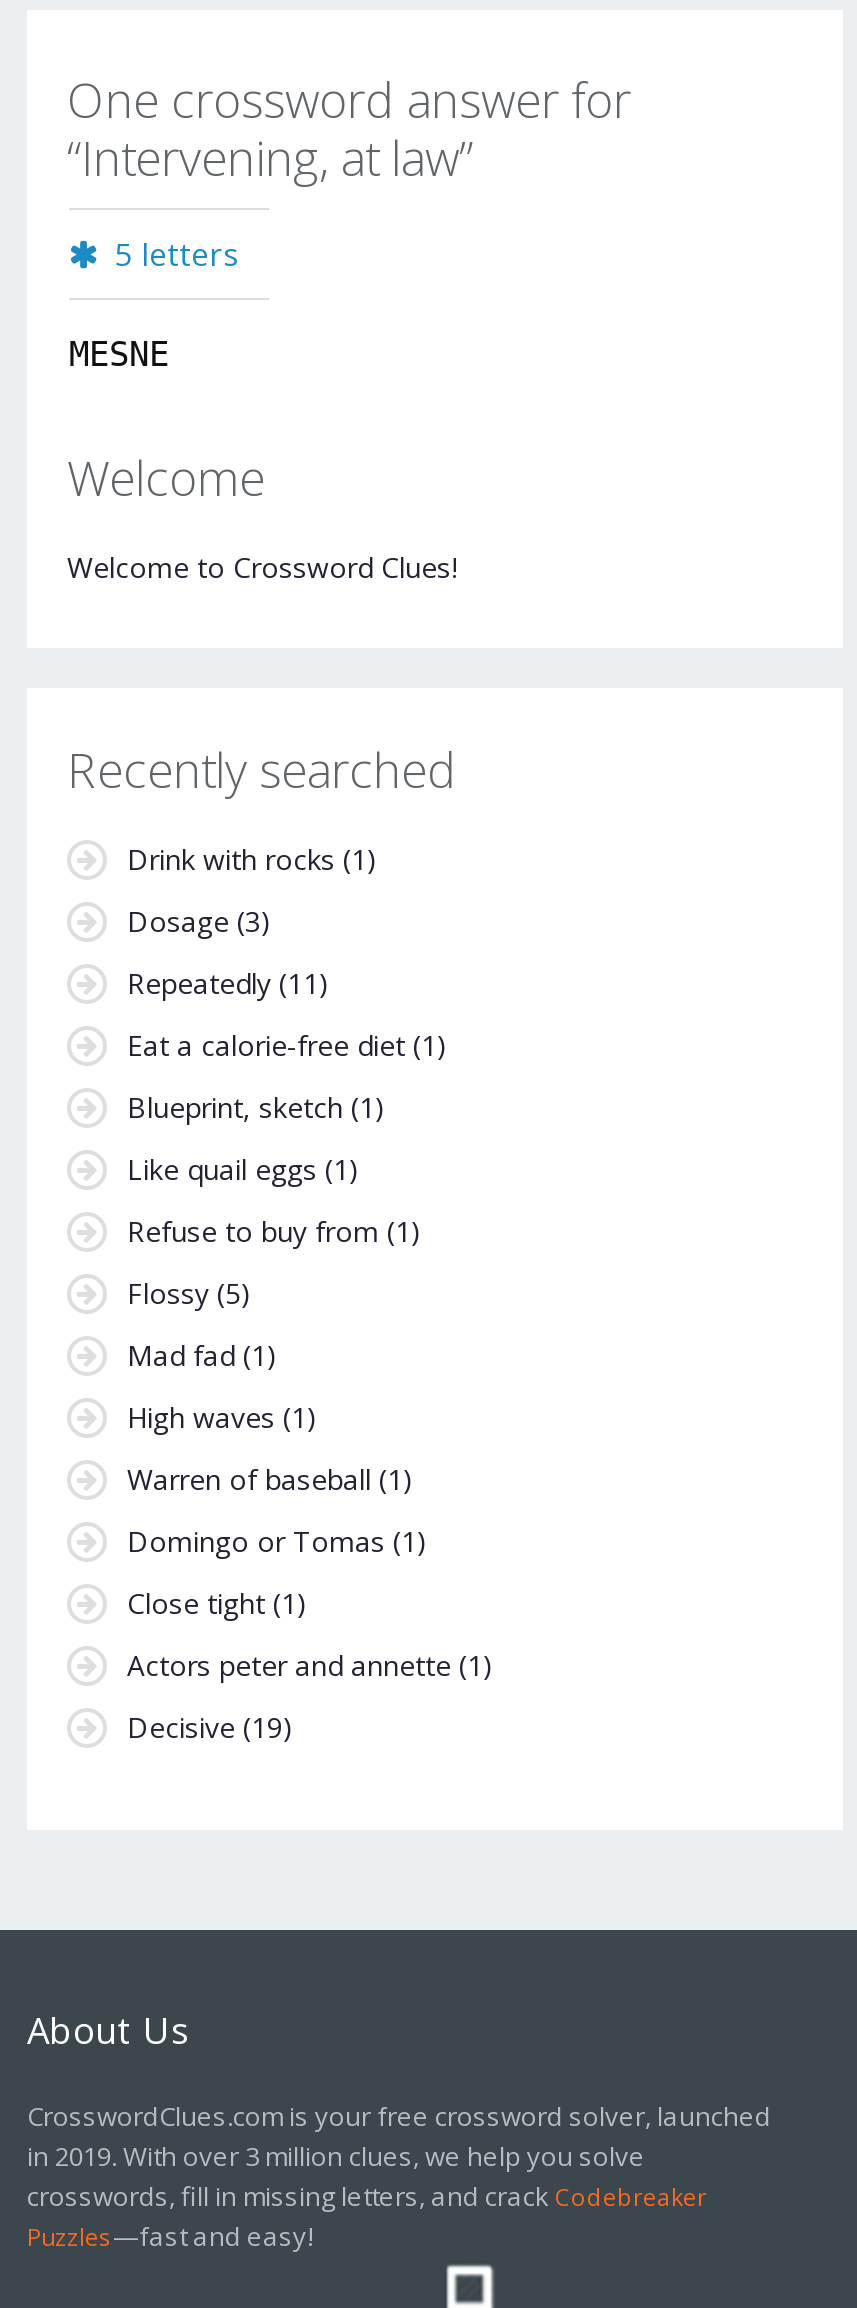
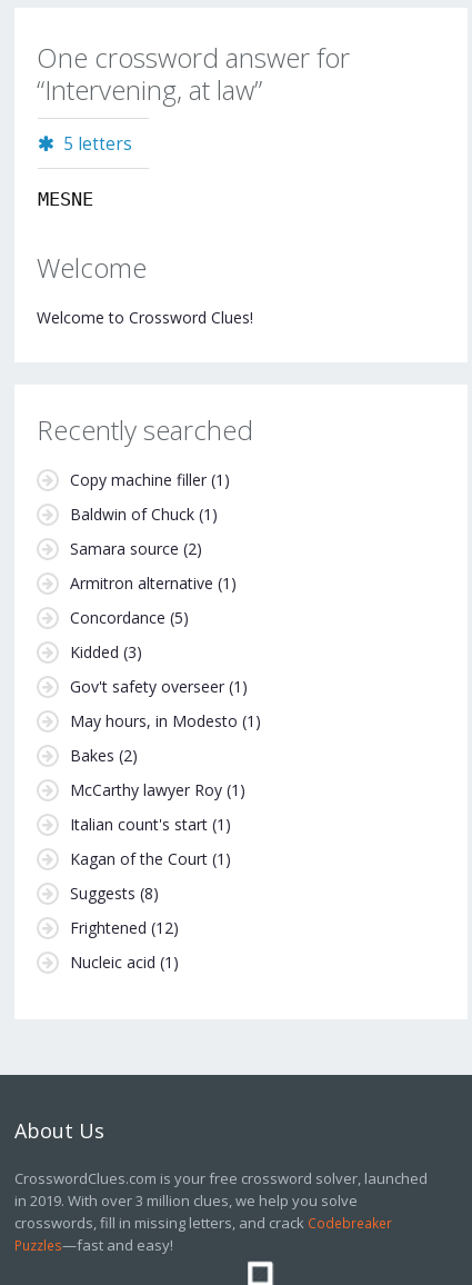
- Drink with rocks (1)
+ Copy machine filler (1)

- Dosage (3)
+ Baldwin of Chuck (1)

- Repeatedly (11)
+ Samara source (2)

- Eat a calorie-free diet (1)
+ Armitron alternative (1)

- Blueprint, sketch (1)
+ Concordance (5)

- Like quail eggs (1)
+ Kidded (3)

- Refuse to buy from (1)
+ Gov't safety overseer (1)

- Flossy (5)
+ May hours, in Modesto (1)

- Mad fad (1)
+ Bakes (2)

- High waves (1)
+ McCarthy lawyer Roy (1)

- Warren of baseball (1)
+ Italian count's start (1)

- Domingo or Tomas (1)
+ Kagan of the Court (1)

- Close tight (1)
+ Suggests (8)

- Actors peter and annette (1)
+ Frightened (12)

- Decisive (19)
+ Nucleic acid (1)
